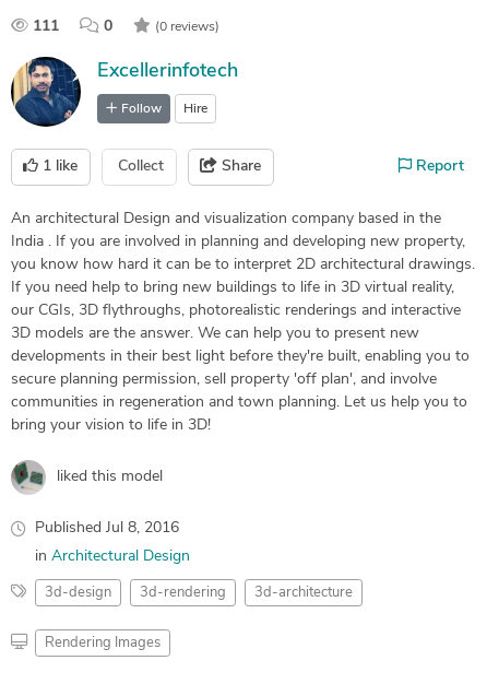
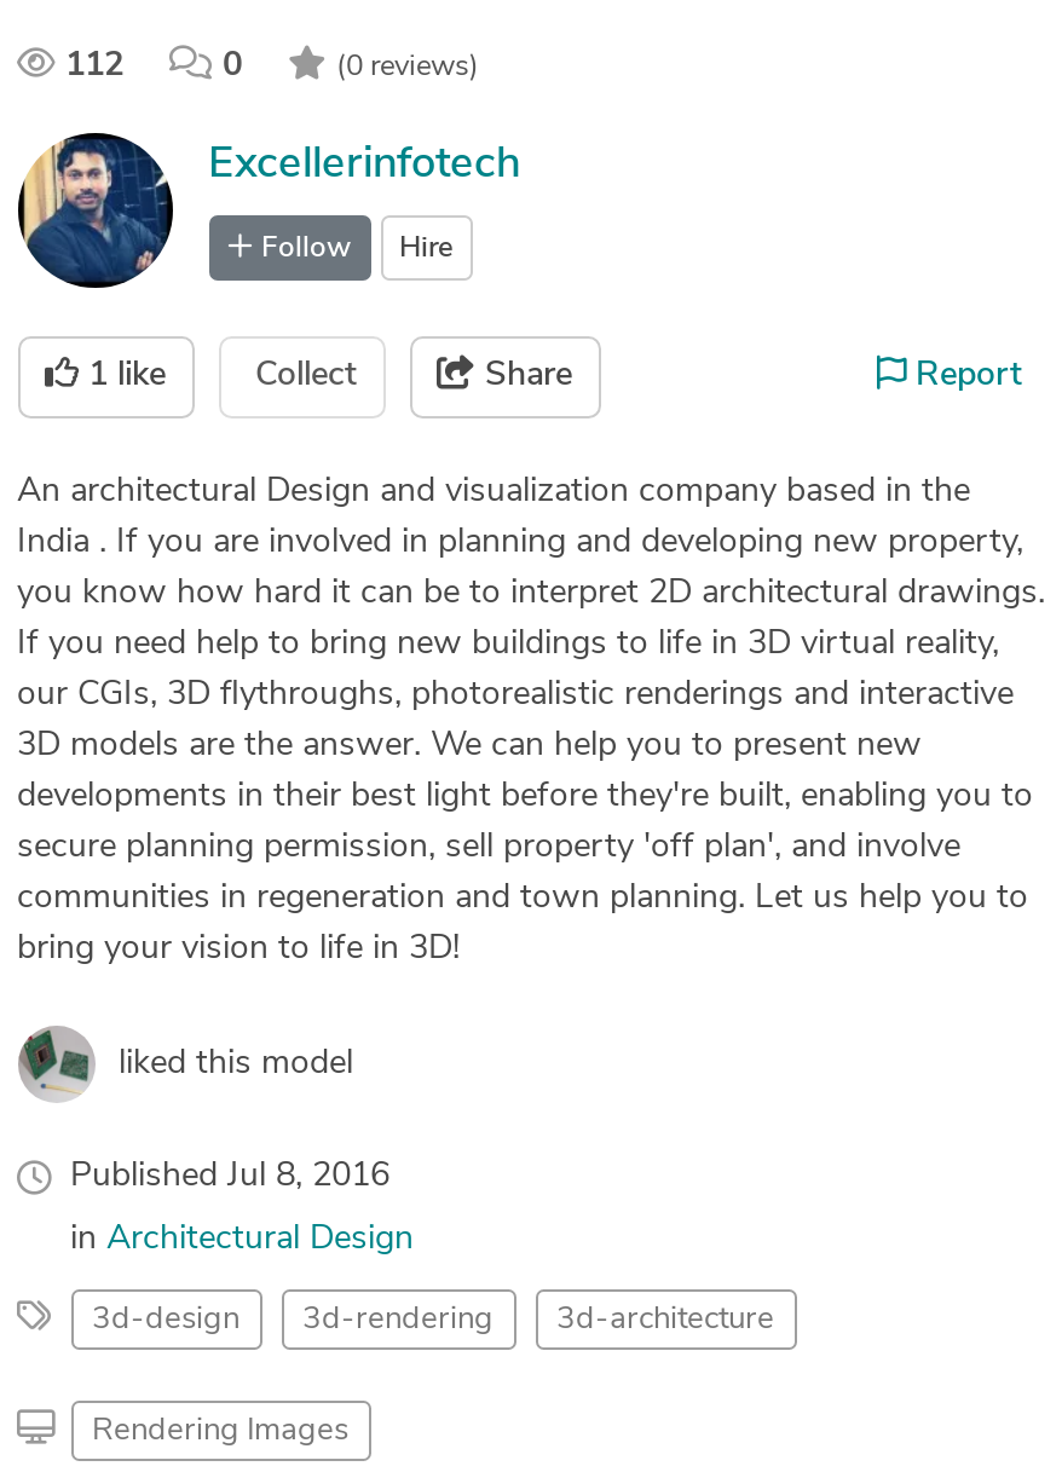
- 111
+ 112
